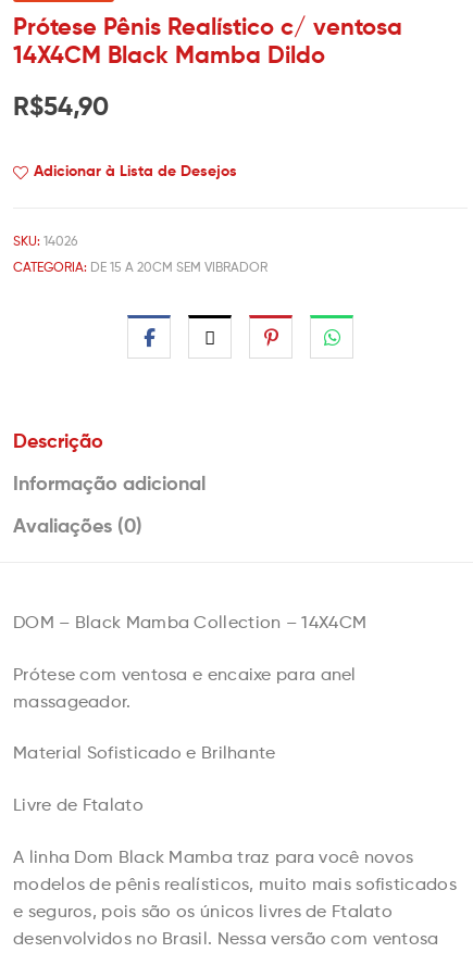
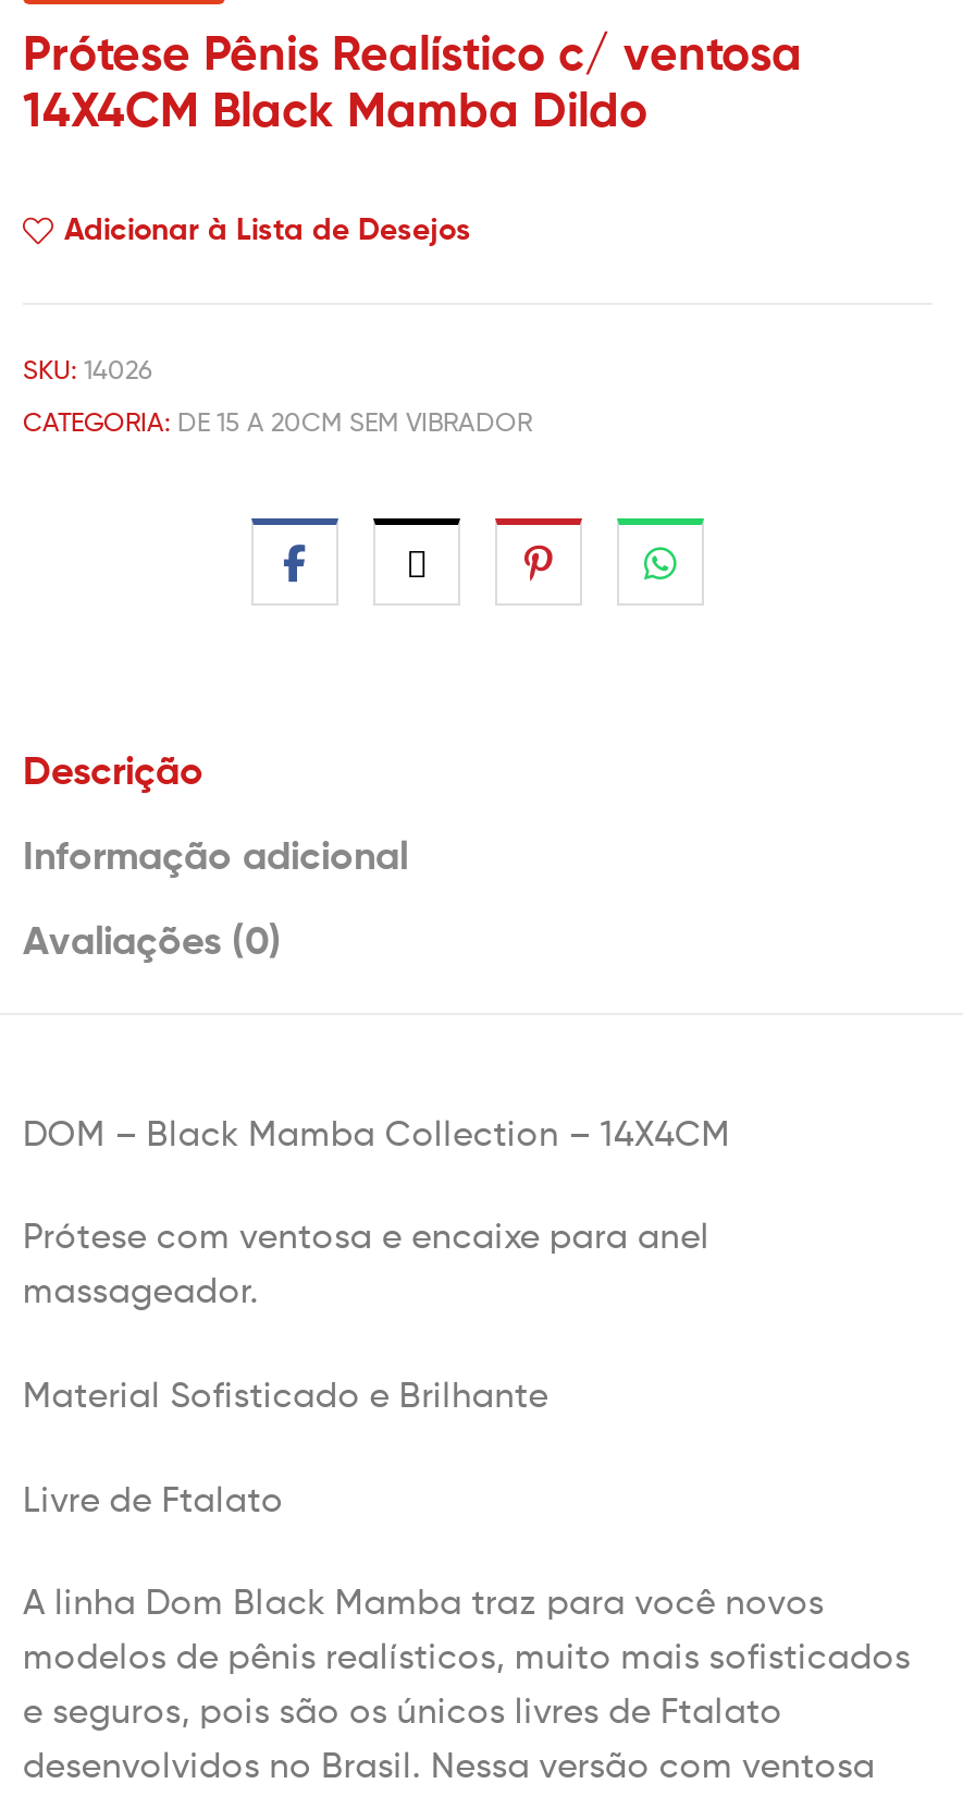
- R$54,90
